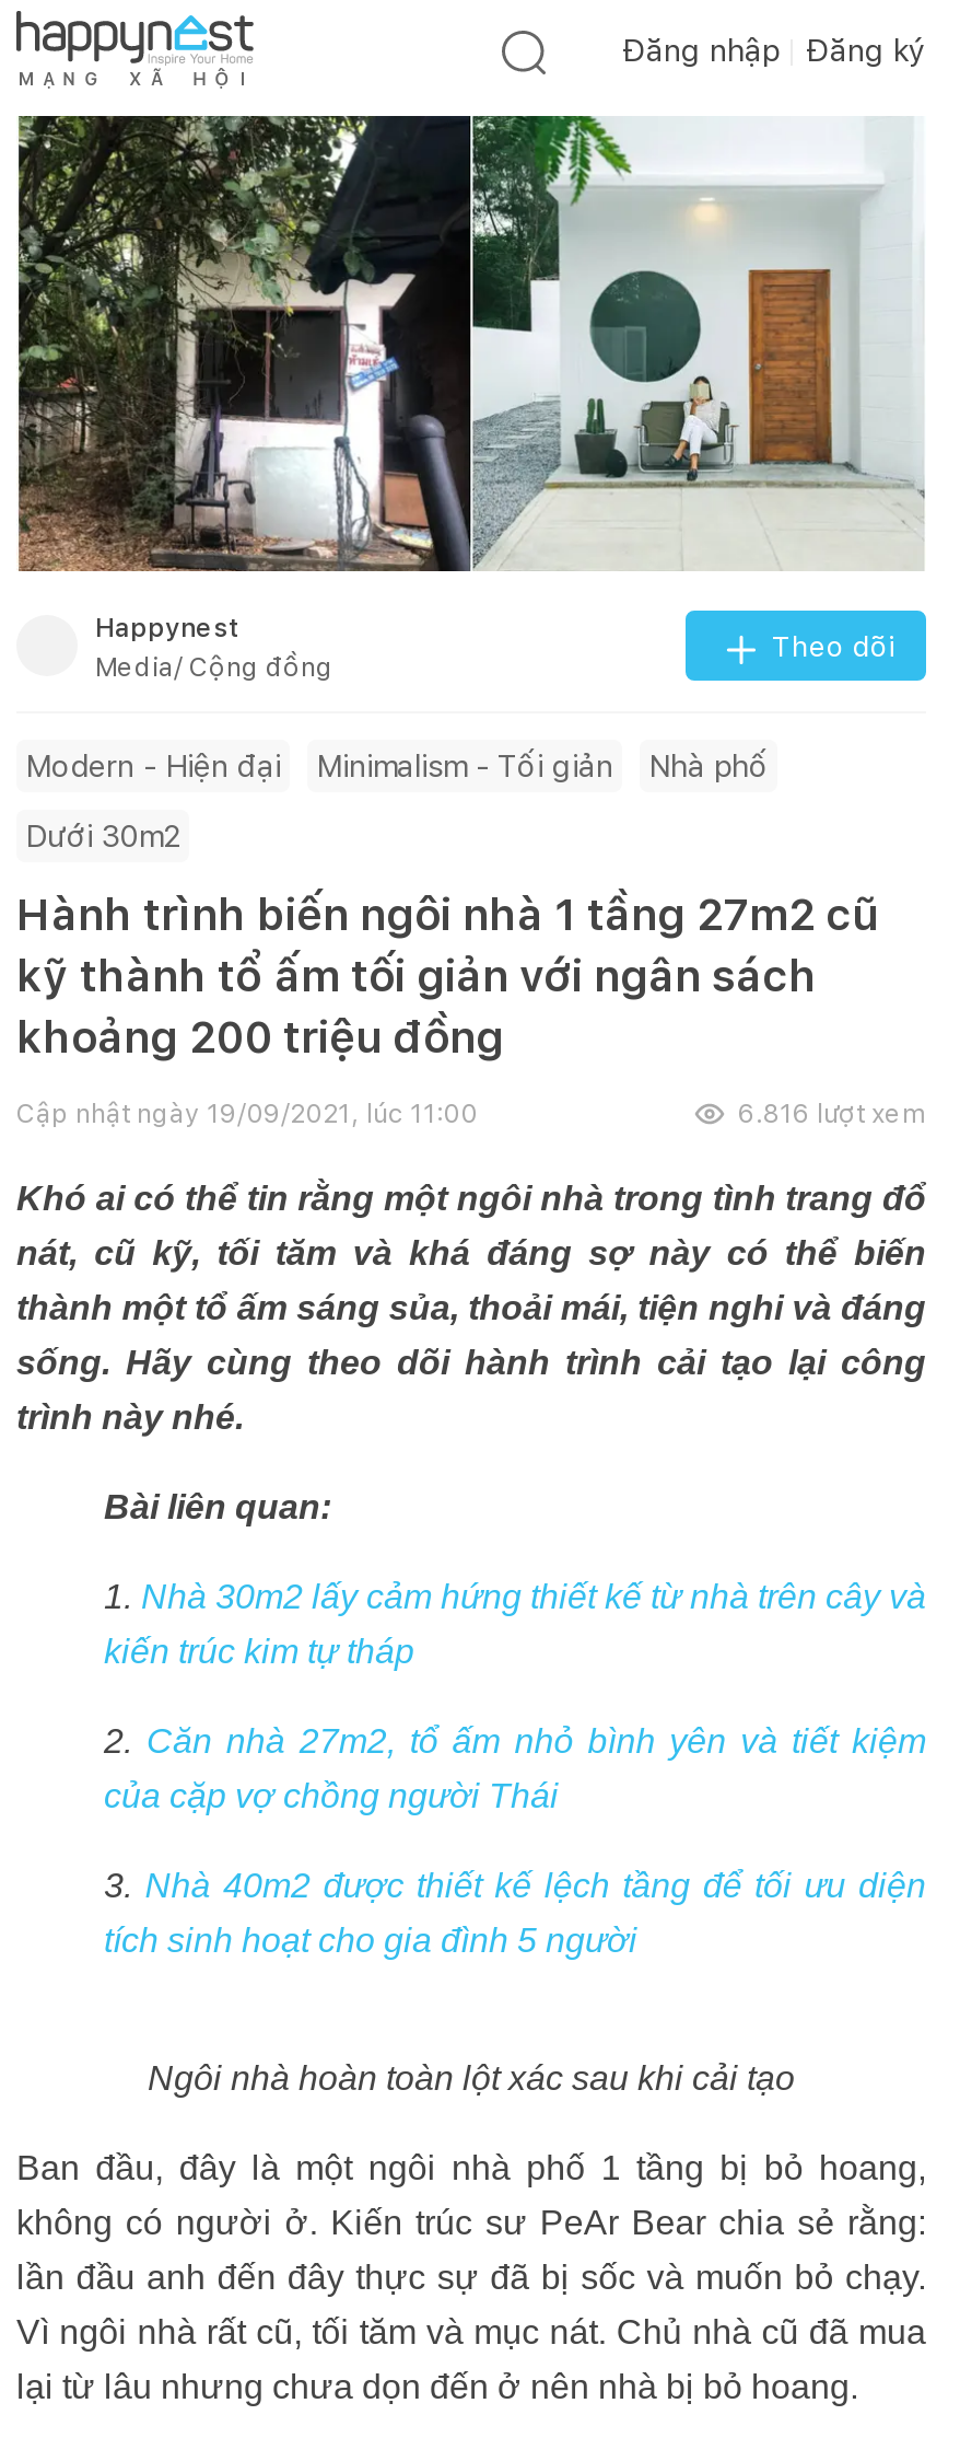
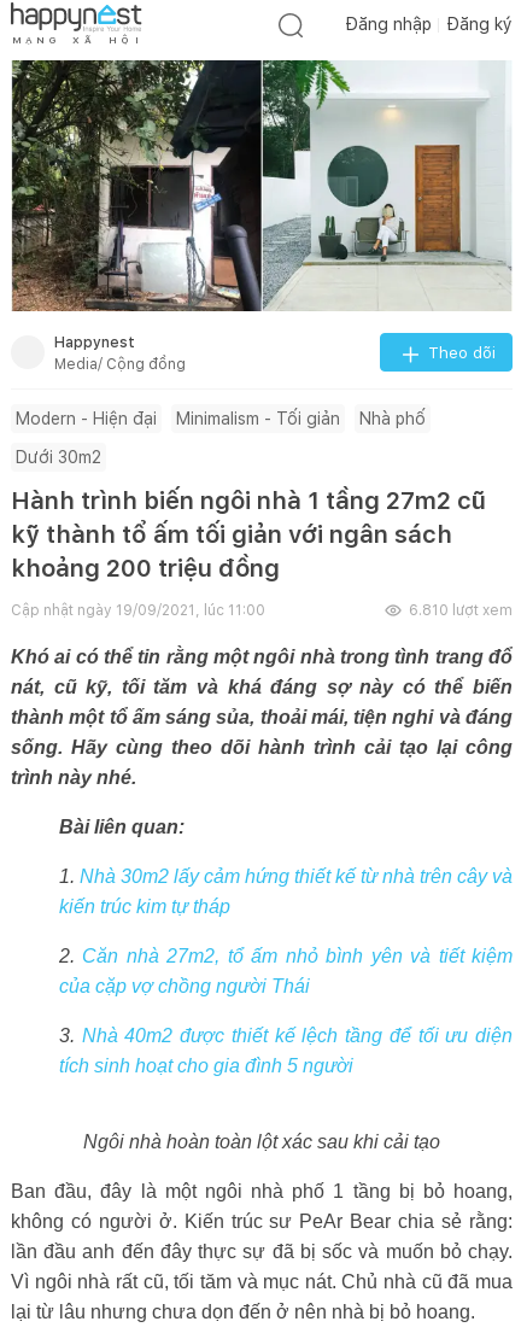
- 6.816 lượt xem
+ 6.810 lượt xem
